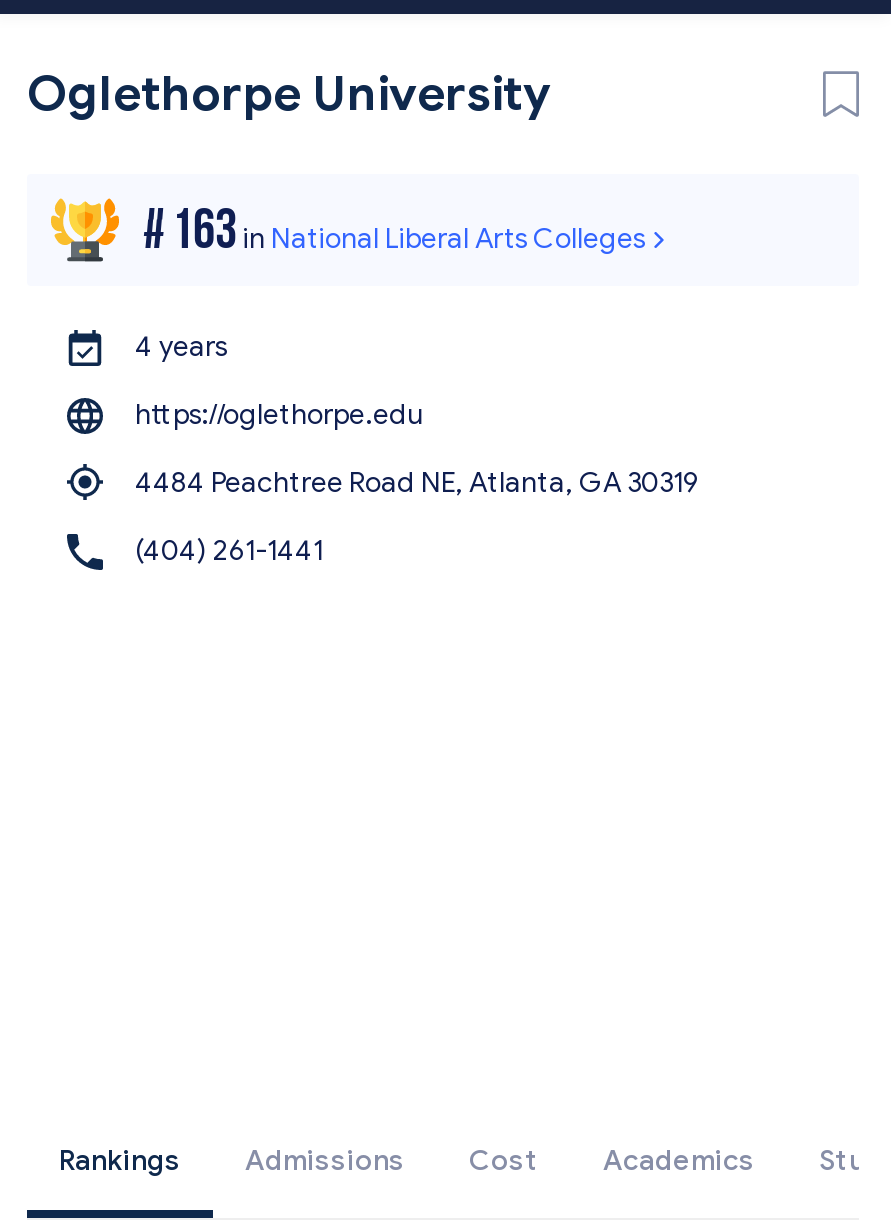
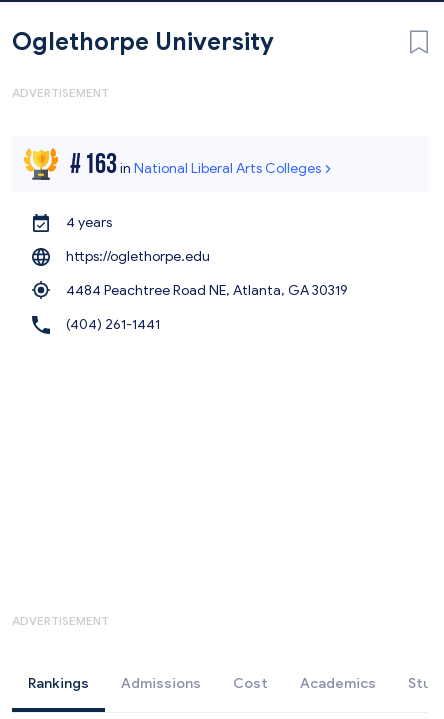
+ ADVERTISEMENT

+ ADVERTISEMENT
